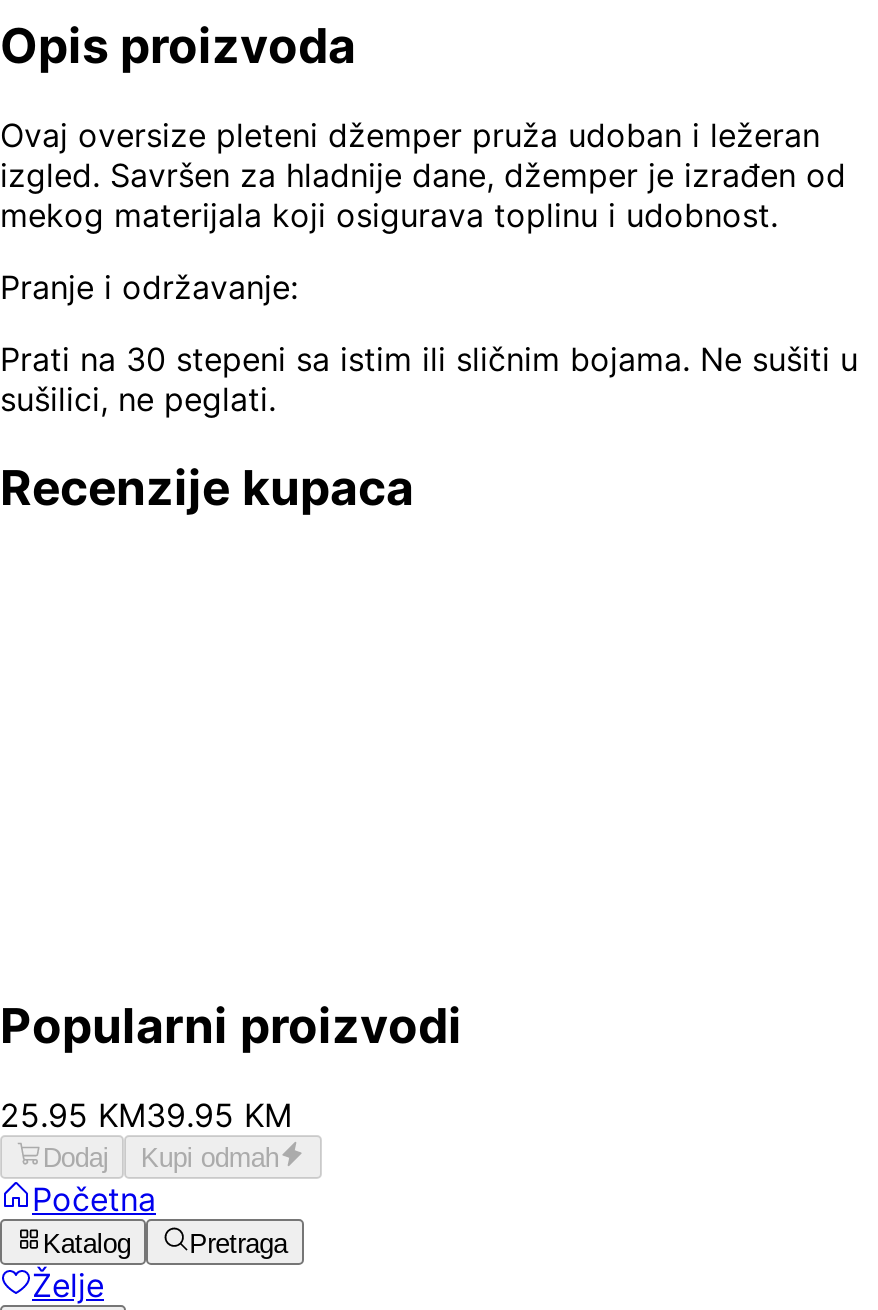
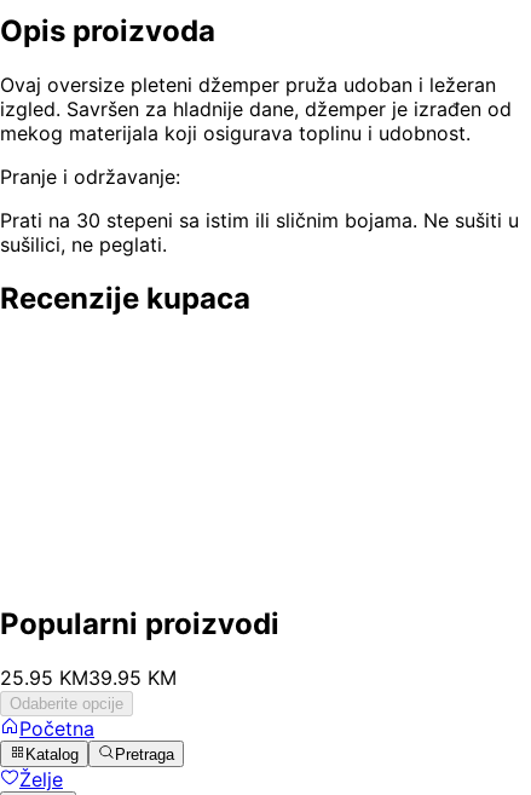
- Dodaj
- Kupi odmah
+ Odaberite opcije
